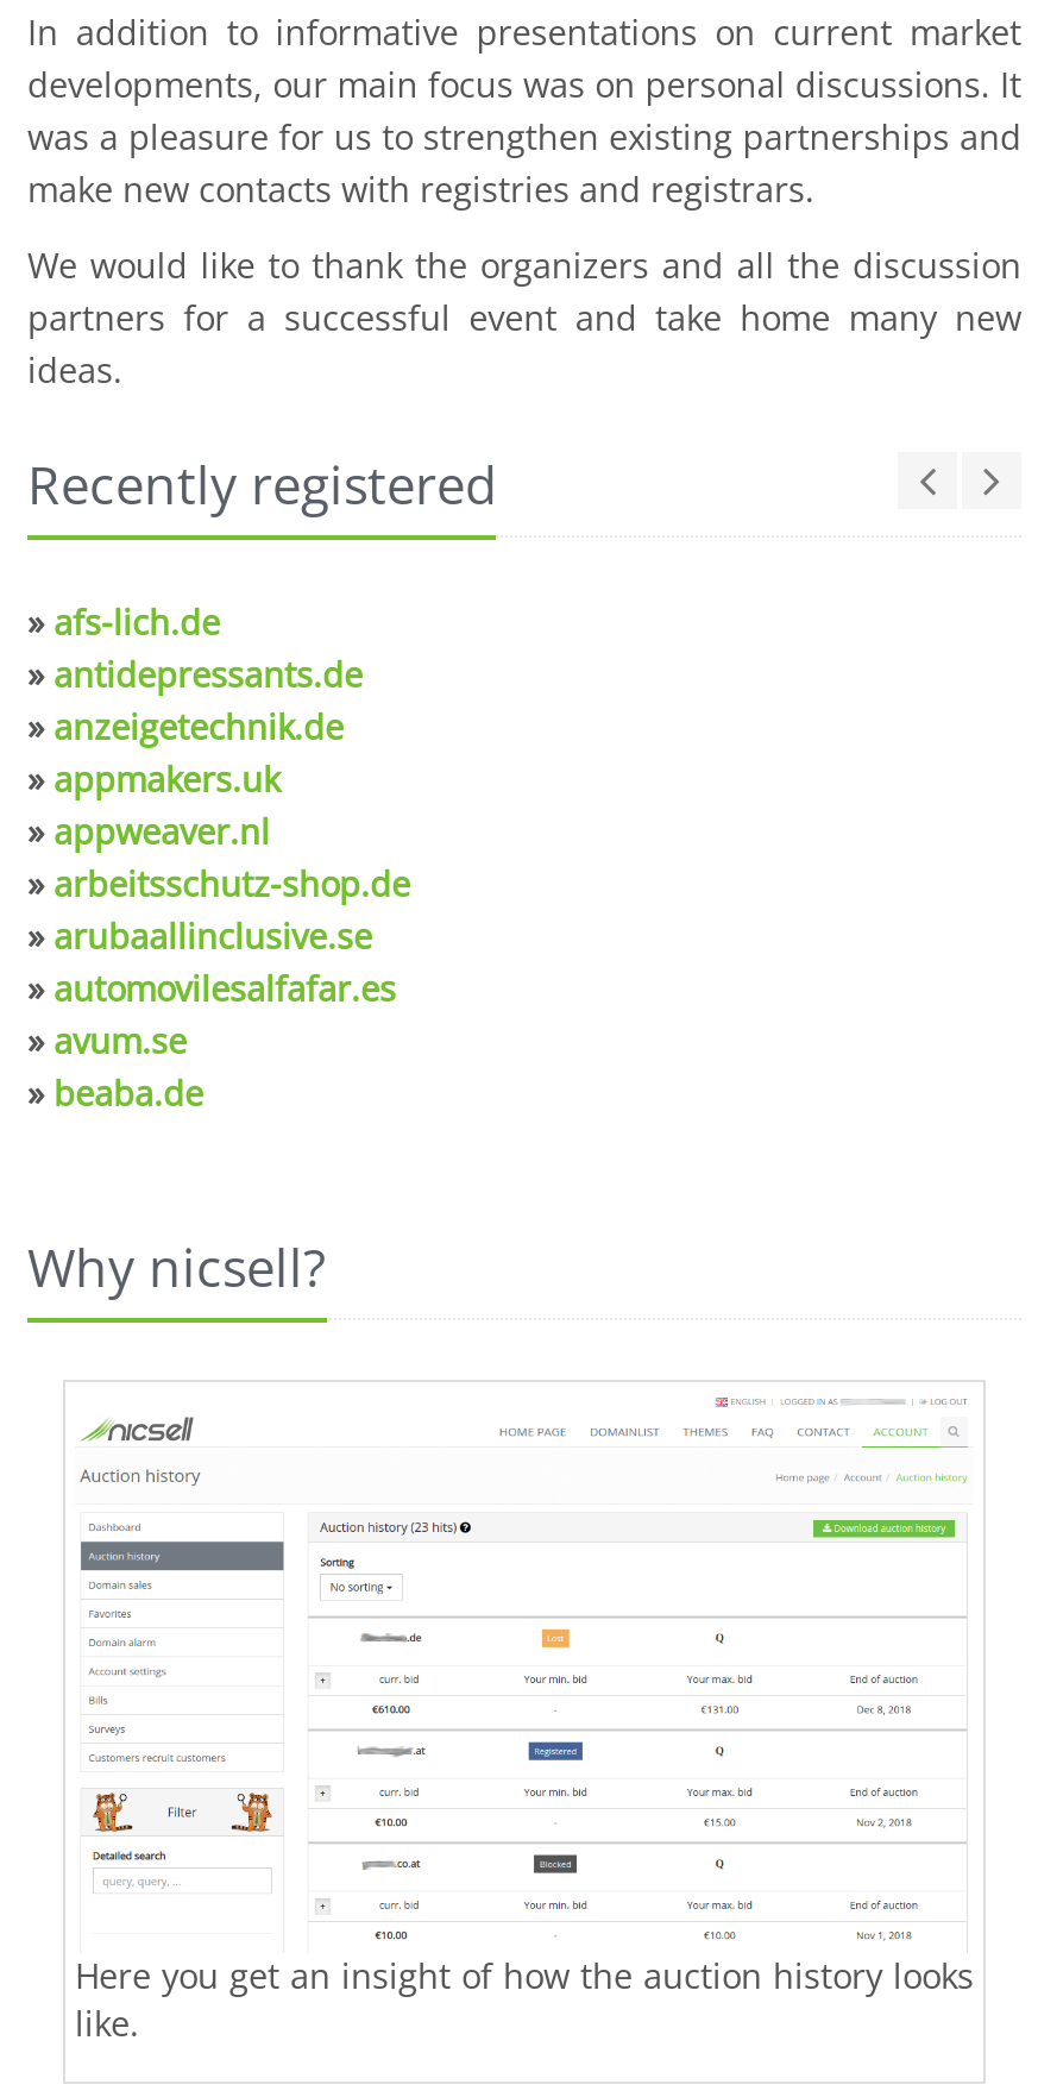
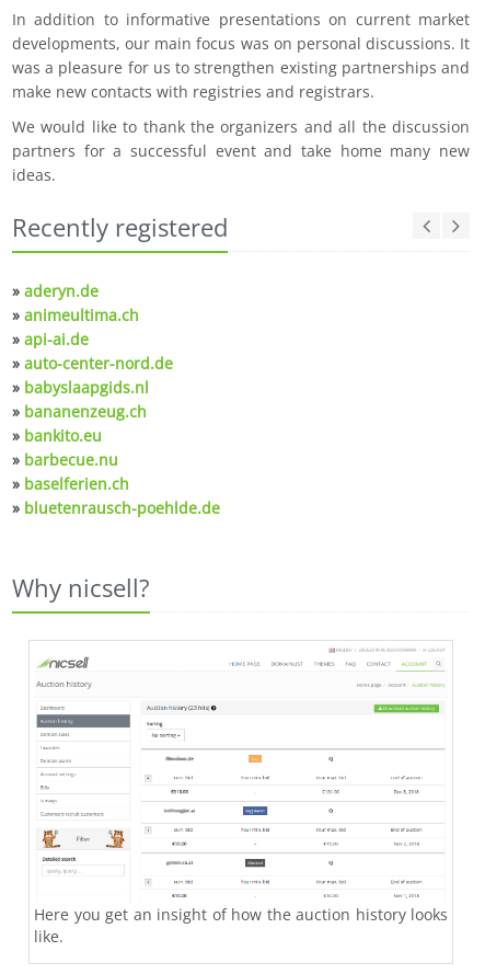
- » afs-lich.de
- » antidepressants.de
- » anzeigetechnik.de
- » appmakers.uk
- » appweaver.nl
- » arbeitsschutz-shop.de
- » arubaallinclusive.se
- » automovilesalfafar.es
- » avum.se
- » beaba.de
+ » aderyn.de
+ » animeultima.ch
+ » api-ai.de
+ » auto-center-nord.de
+ » babyslaapgids.nl
+ » bananenzeug.ch
+ » bankito.eu
+ » barbecue.nu
+ » baselferien.ch
+ » bluetenrausch-poehlde.de
